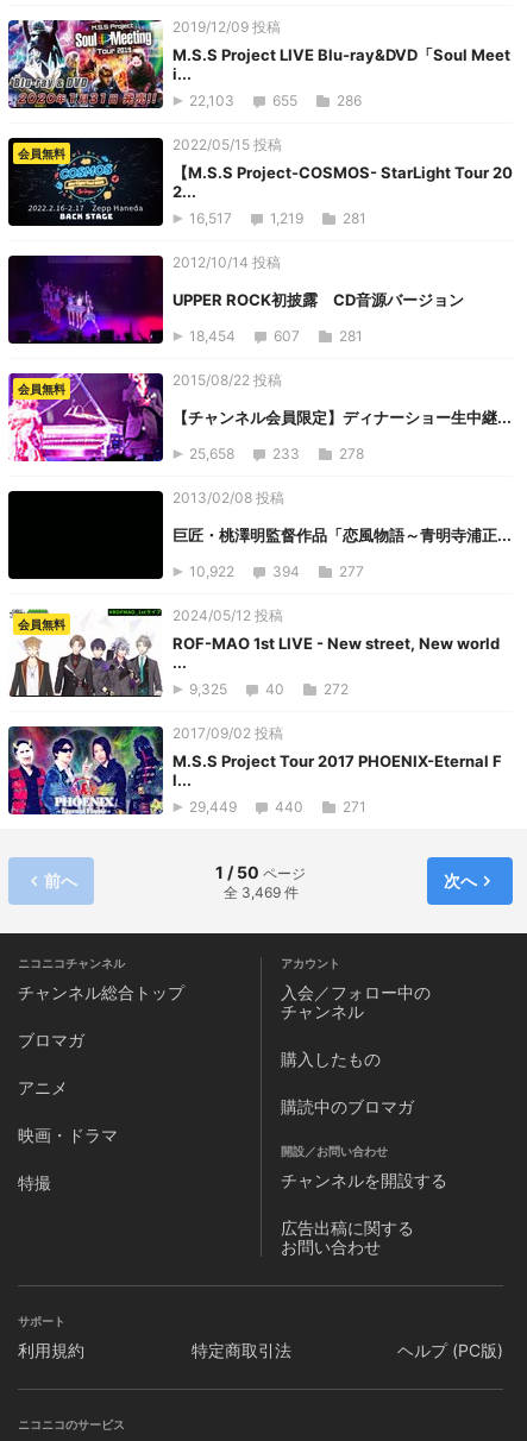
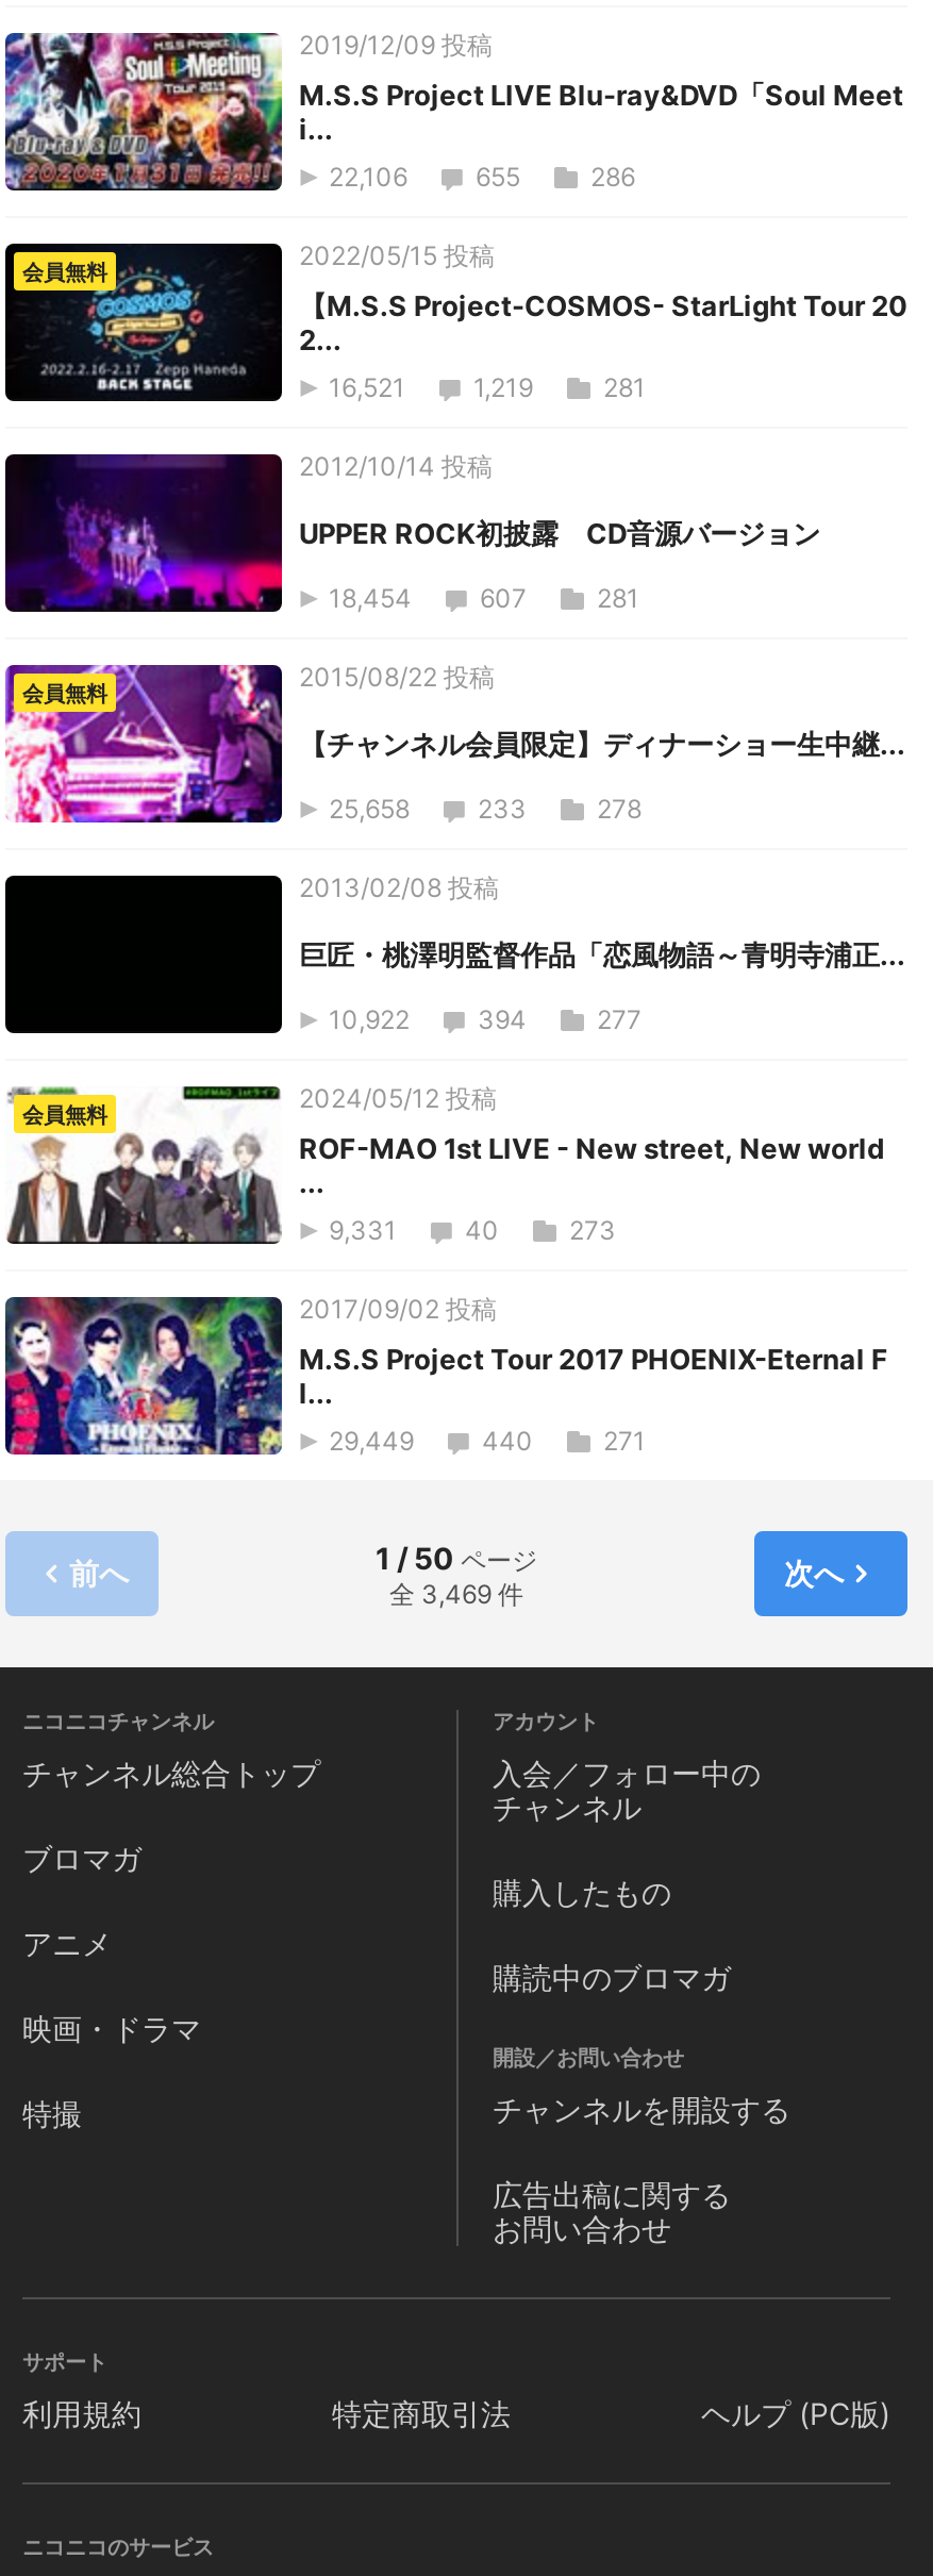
- 22,103
+ 22,106

- 16,517
+ 16,521

- 9,325
+ 9,331

- 272
+ 273
